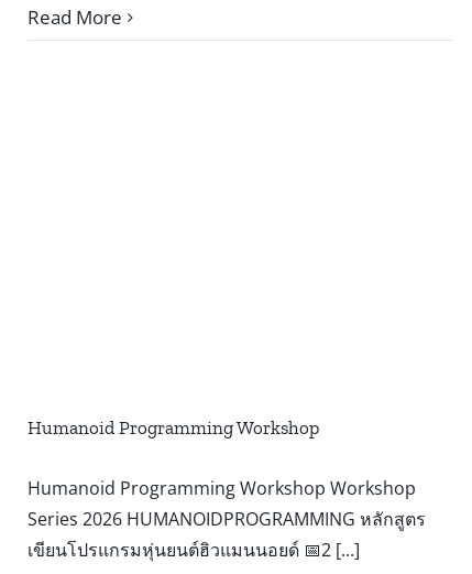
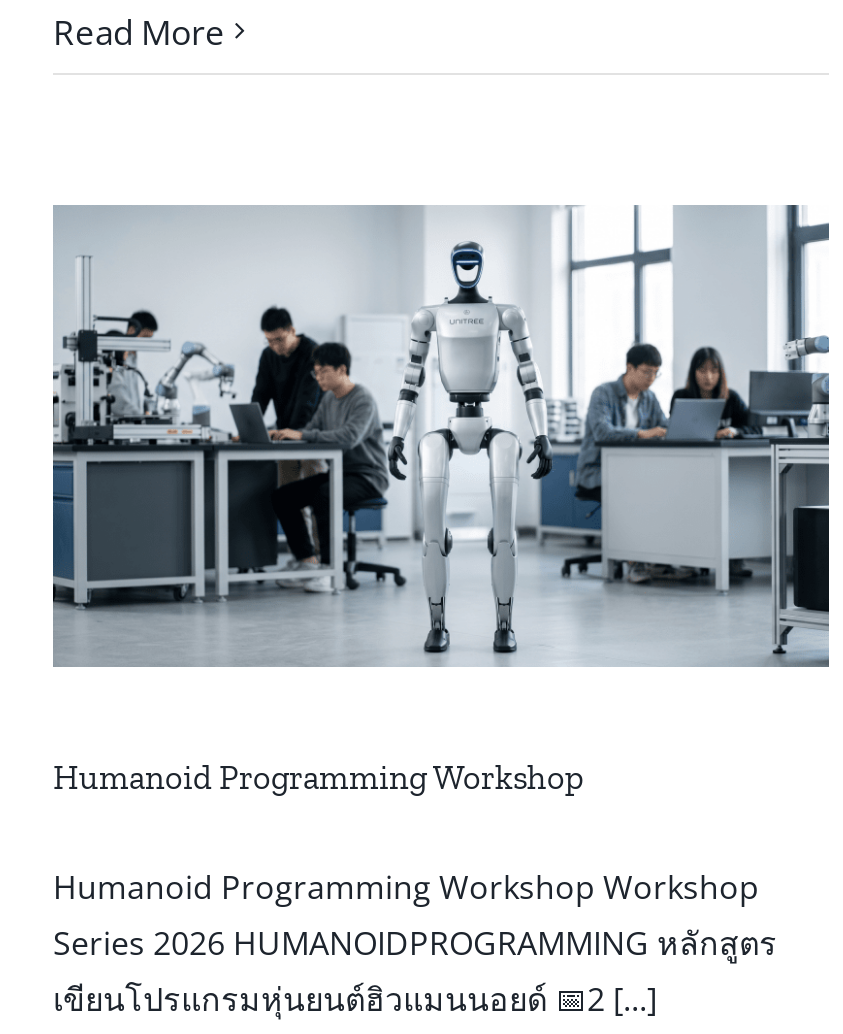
+ [image]
